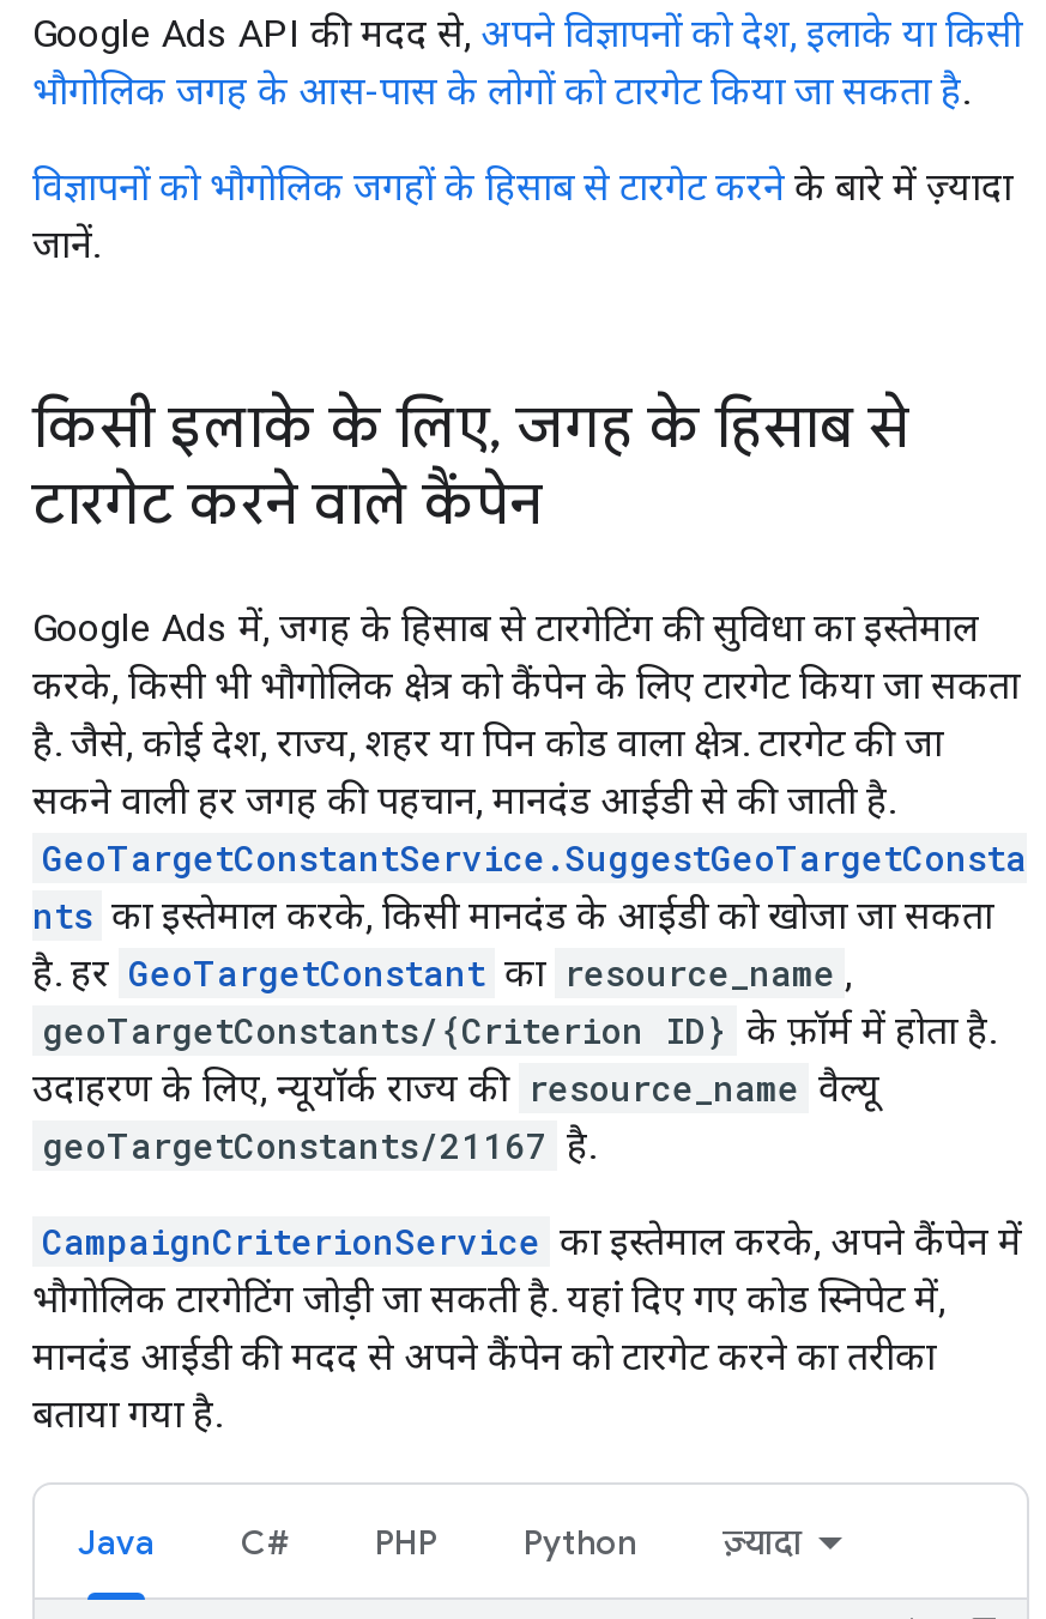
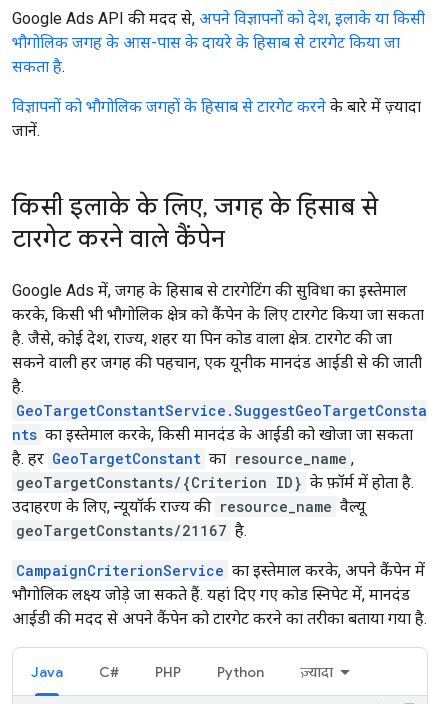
- भौगोलिक जगह के आस-पास के लोगों को टारगेट किया जा सकता है.
+ भौगोलिक जगह के आस-पास के दायरे के हिसाब से टारगेट किया जा
+ सकता है.

- सकने वाली हर जगह की पहचान, मानदंड आईडी से की जाती है.
+ सकने वाली हर जगह की पहचान, एक यूनीक मानदंड आईडी से की जाती
+ है.

moved down: GeoTargetConstantService.SuggestGeoTargetConsta | nts का इस्तेमाल करके, किसी मानदंड के आईडी को खोजा जा सकता | है. हर GeoTargetConstant का resource_name , | geoTargetConstants/{Criterion ID} के फ़ॉर्म में होता है. | उदाहरण के लिए, न्यूयॉर्क राज्य की resource_name वैल्यू | geoTargetConstants/21167 है. | CampaignCriterionService का इस्तेमाल करके, अपने कैंपेन में

- भौगोलिक टारगेटिंग जोड़ी जा सकती है. यहां दिए गए कोड स्निपेट में,
- मानदंड आईडी की मदद से अपने कैंपेन को टारगेट करने का तरीका
- बताया गया है.
+ भौगोलिक लक्ष्य जोड़े जा सकते हैं. यहां दिए गए कोड स्निपेट में, मानदंड
+ आईडी की मदद से अपने कैंपेन को टारगेट करने का तरीका बताया गया है.
